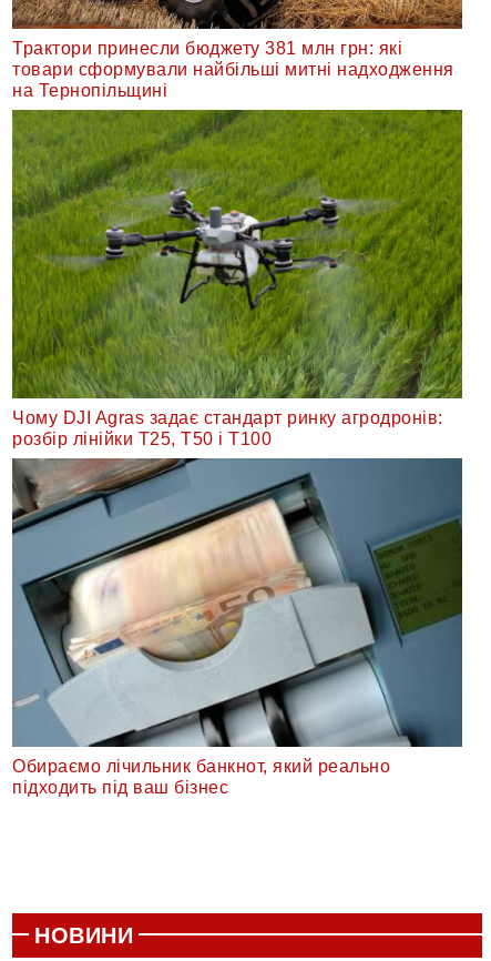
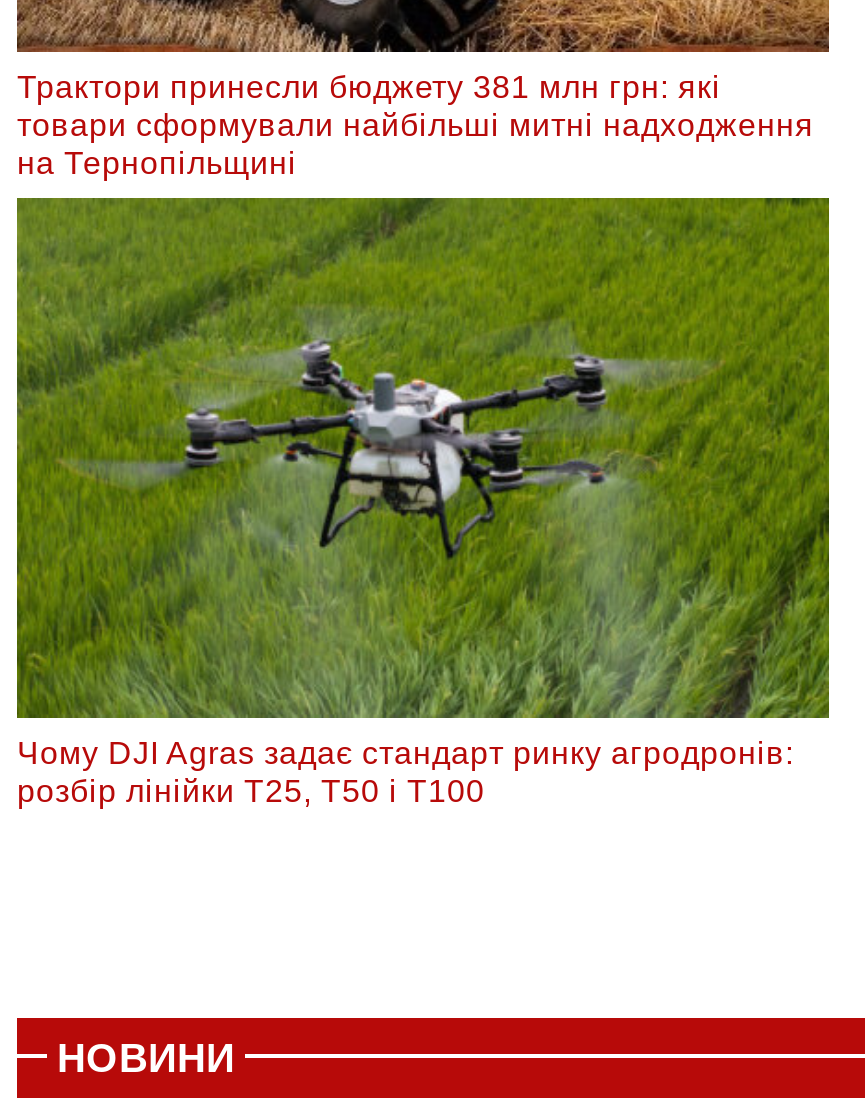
- [image]
- Обираємо лічильник банкнот, який реально
- підходить під ваш бізнес
